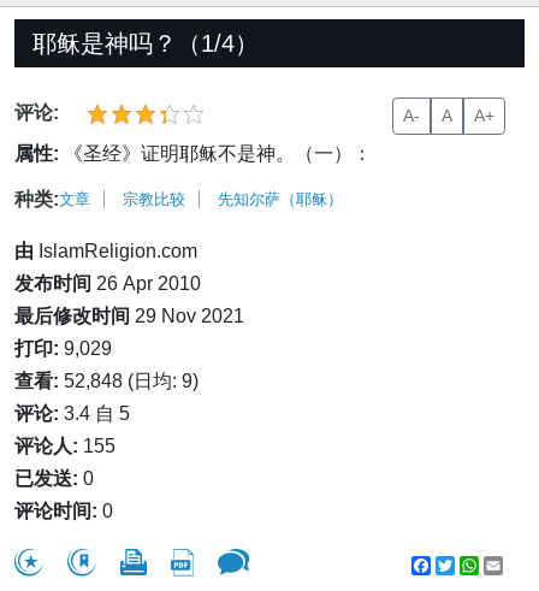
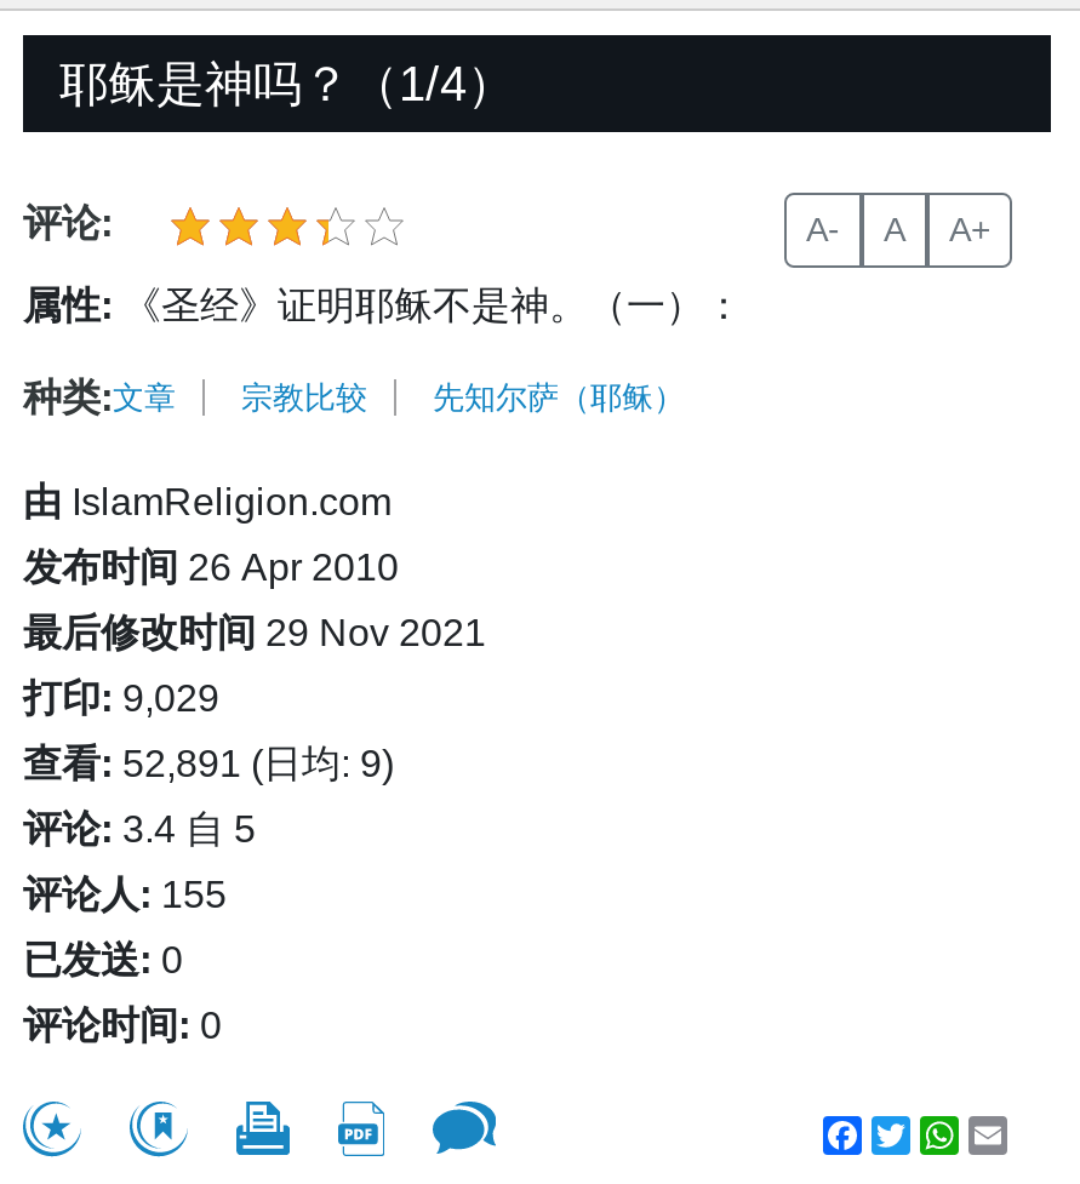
- 查看: 52,848 (日均: 9)
+ 查看: 52,891 (日均: 9)
